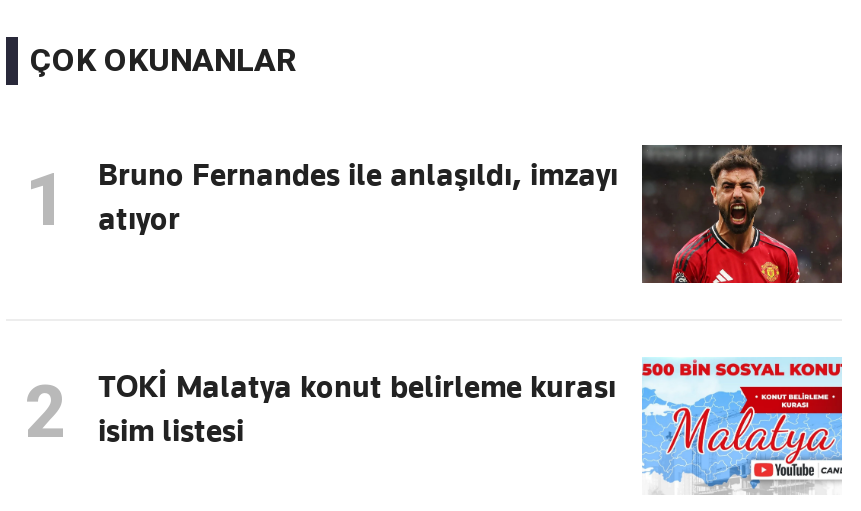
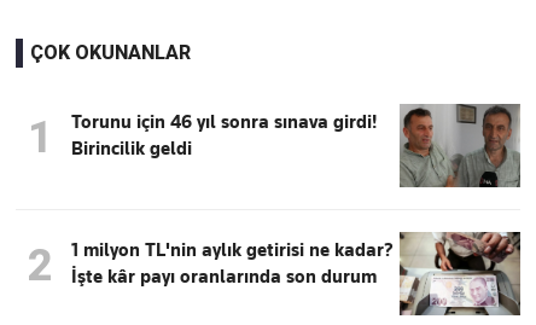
- [image]
- Bruno Fernandes ile anlaşıldı, imzayı
- atıyor
+ [image]
+ Torunu için 46 yıl sonra sınava girdi!
+ Birincilik geldi

- [image]
- TOKİ Malatya konut belirleme kurası
- isim listesi
+ [image]
+ 1 milyon TL'nin aylık getirisi ne kadar?
+ İşte kâr payı oranlarında son durum
